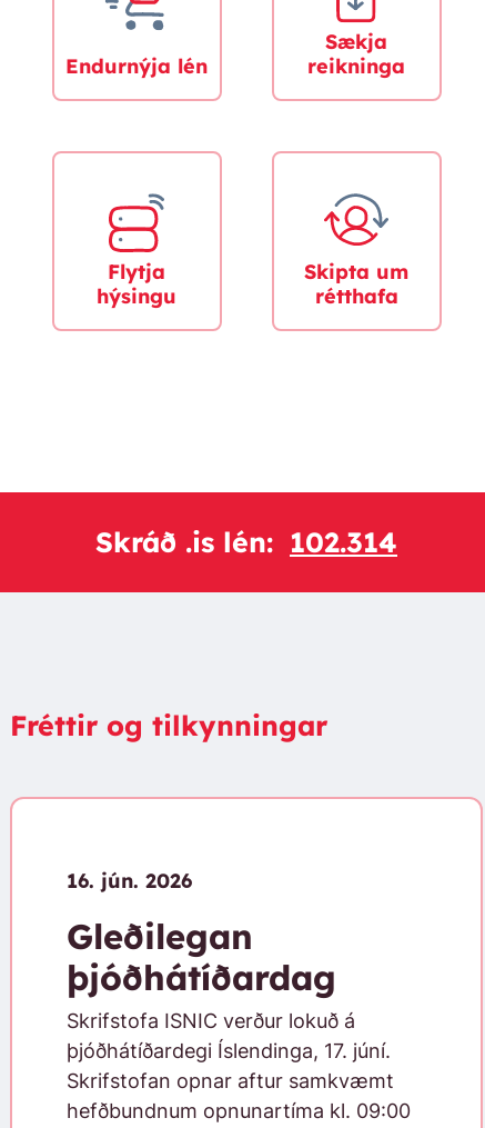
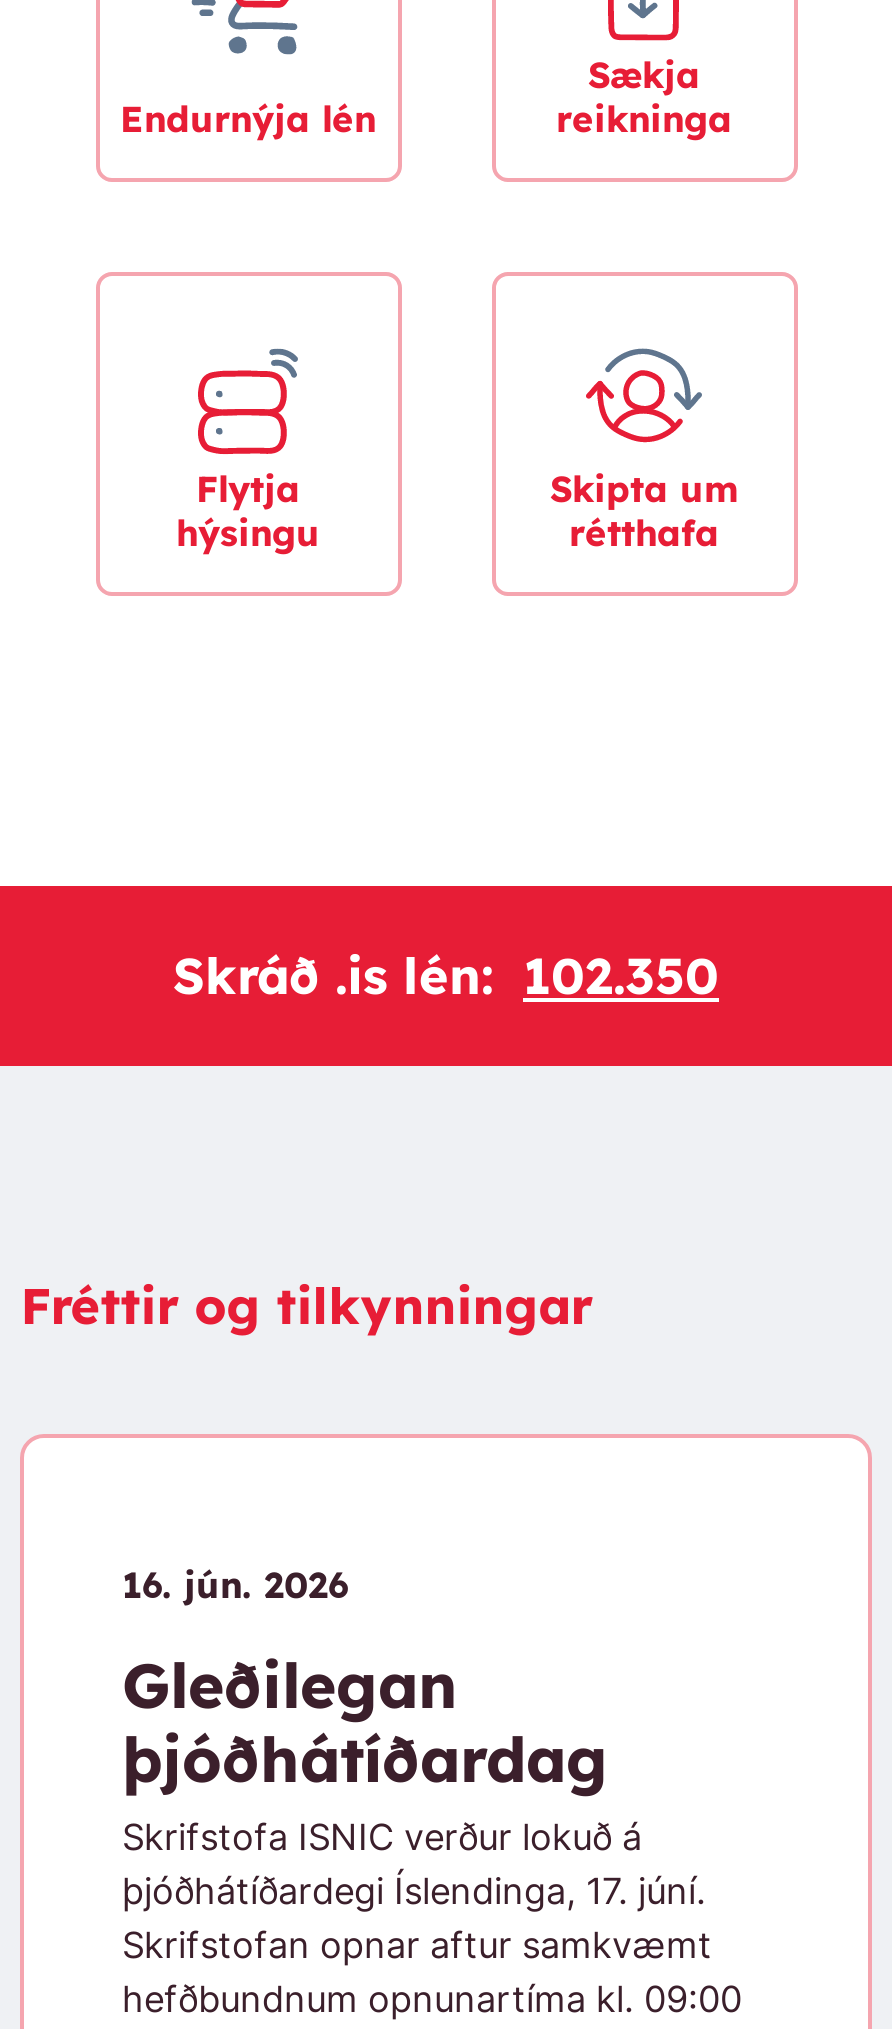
- Skráð .is lén: 102.314
+ Skráð .is lén: 102.350
